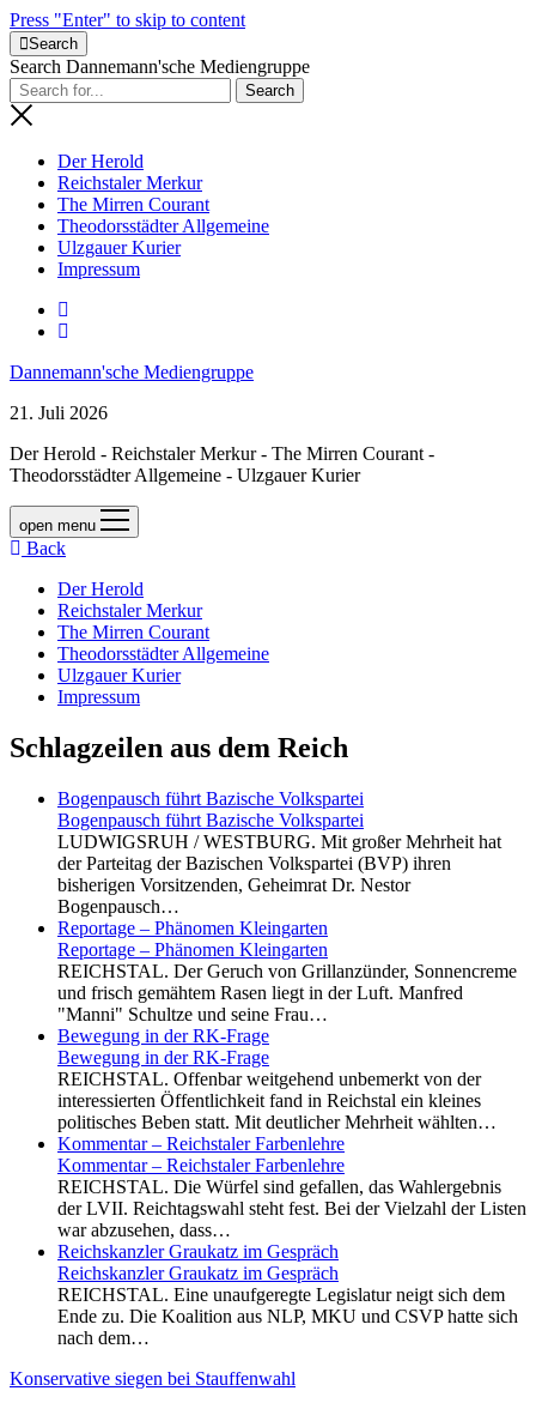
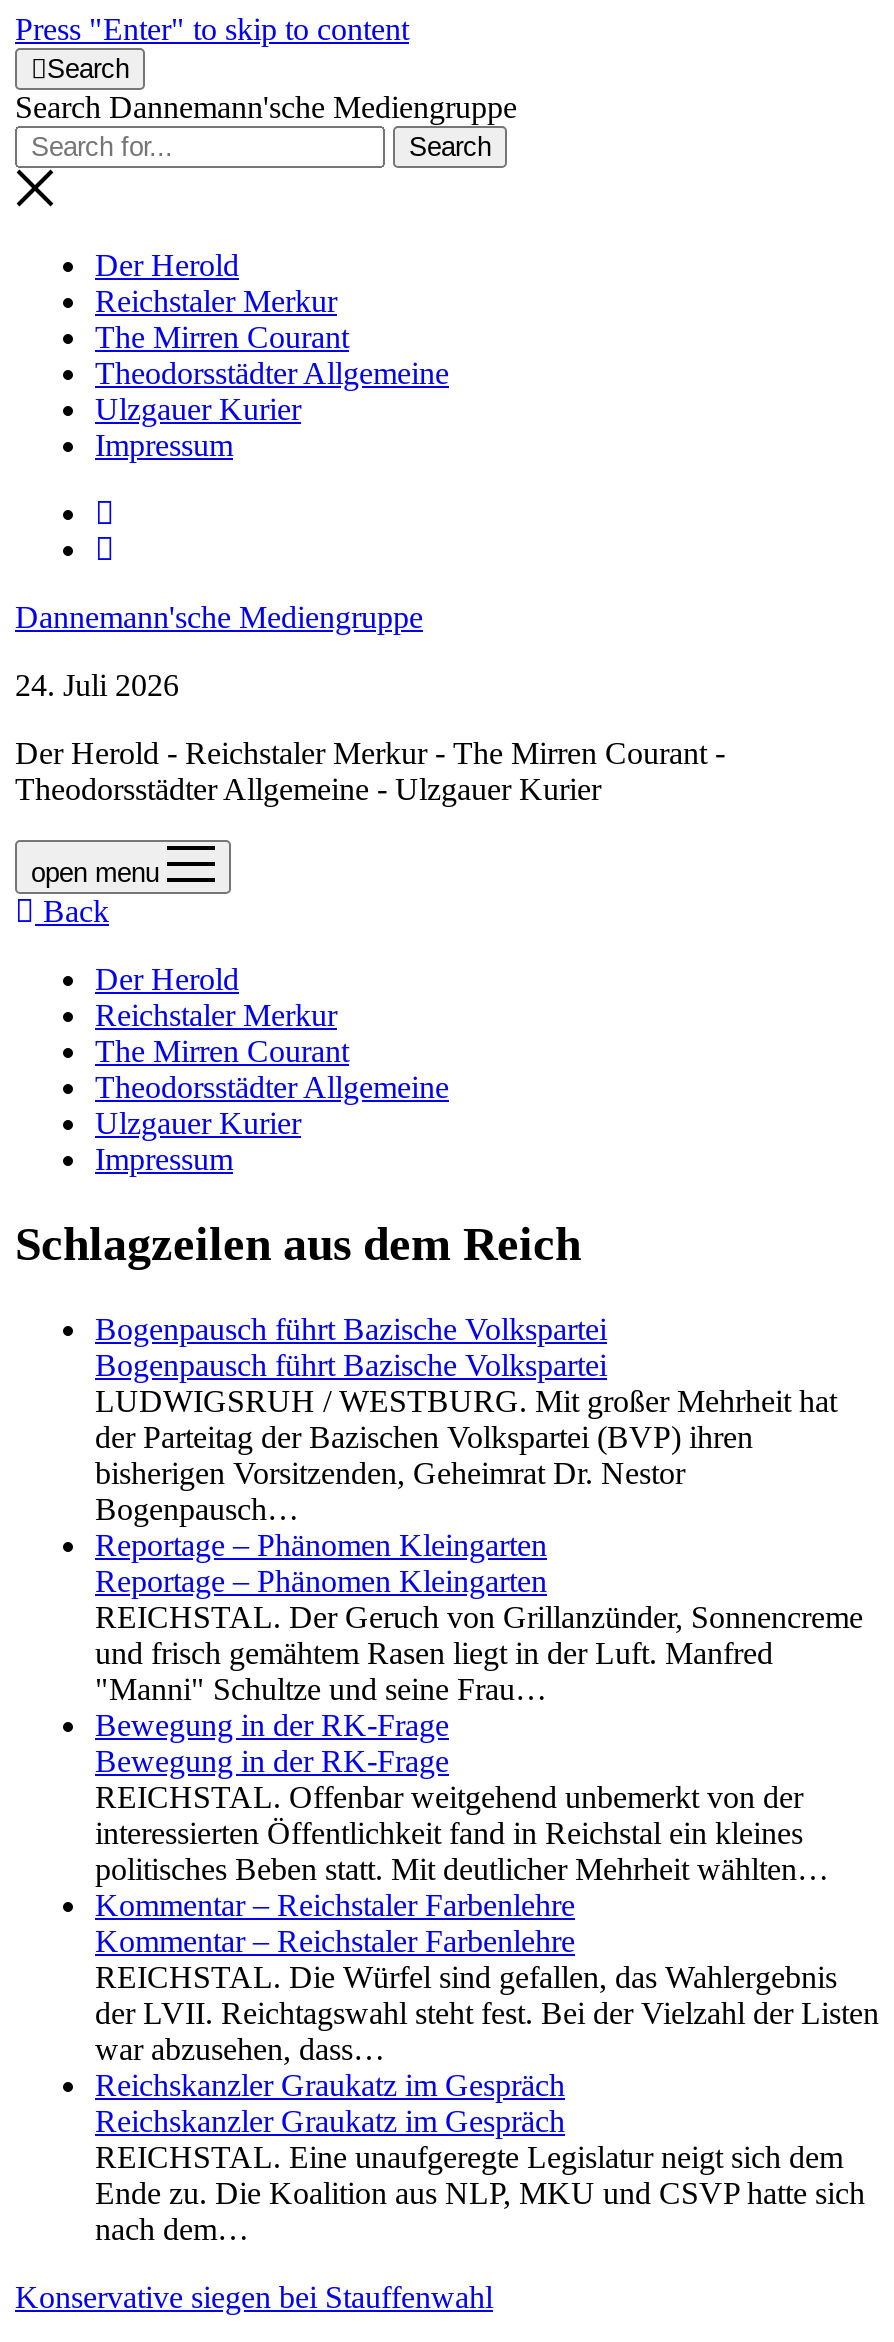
- 21. Juli 2026
+ 24. Juli 2026
